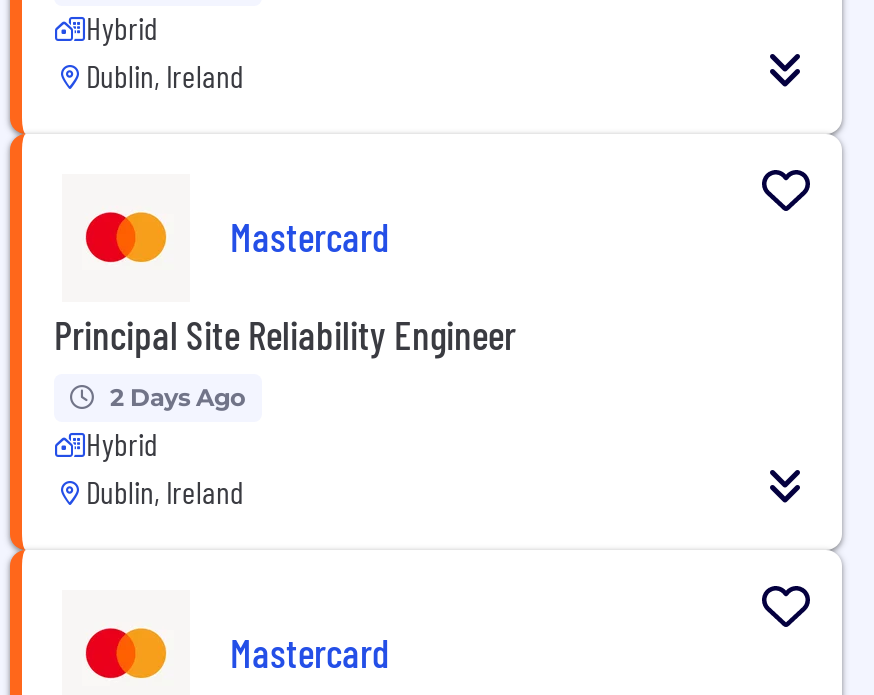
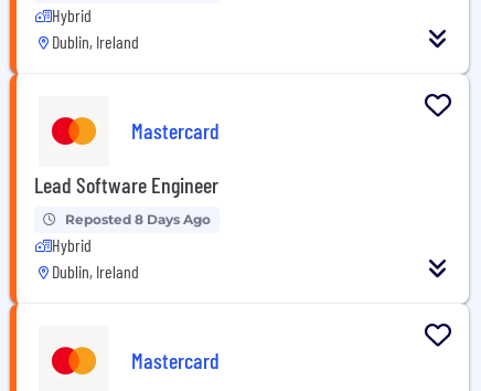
- Principal Site Reliability Engineer
+ Lead Software Engineer

- 2 Days Ago
+ Reposted 8 Days Ago
